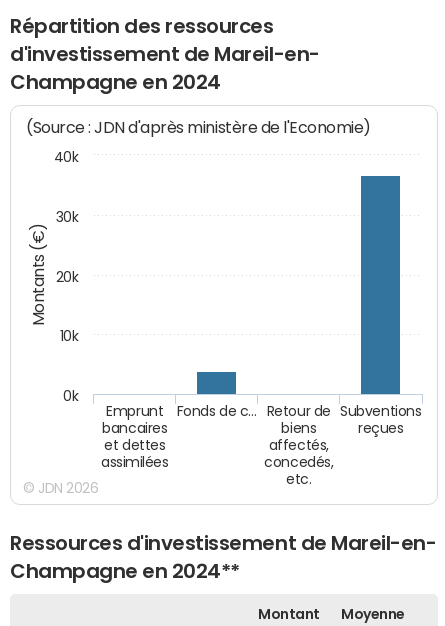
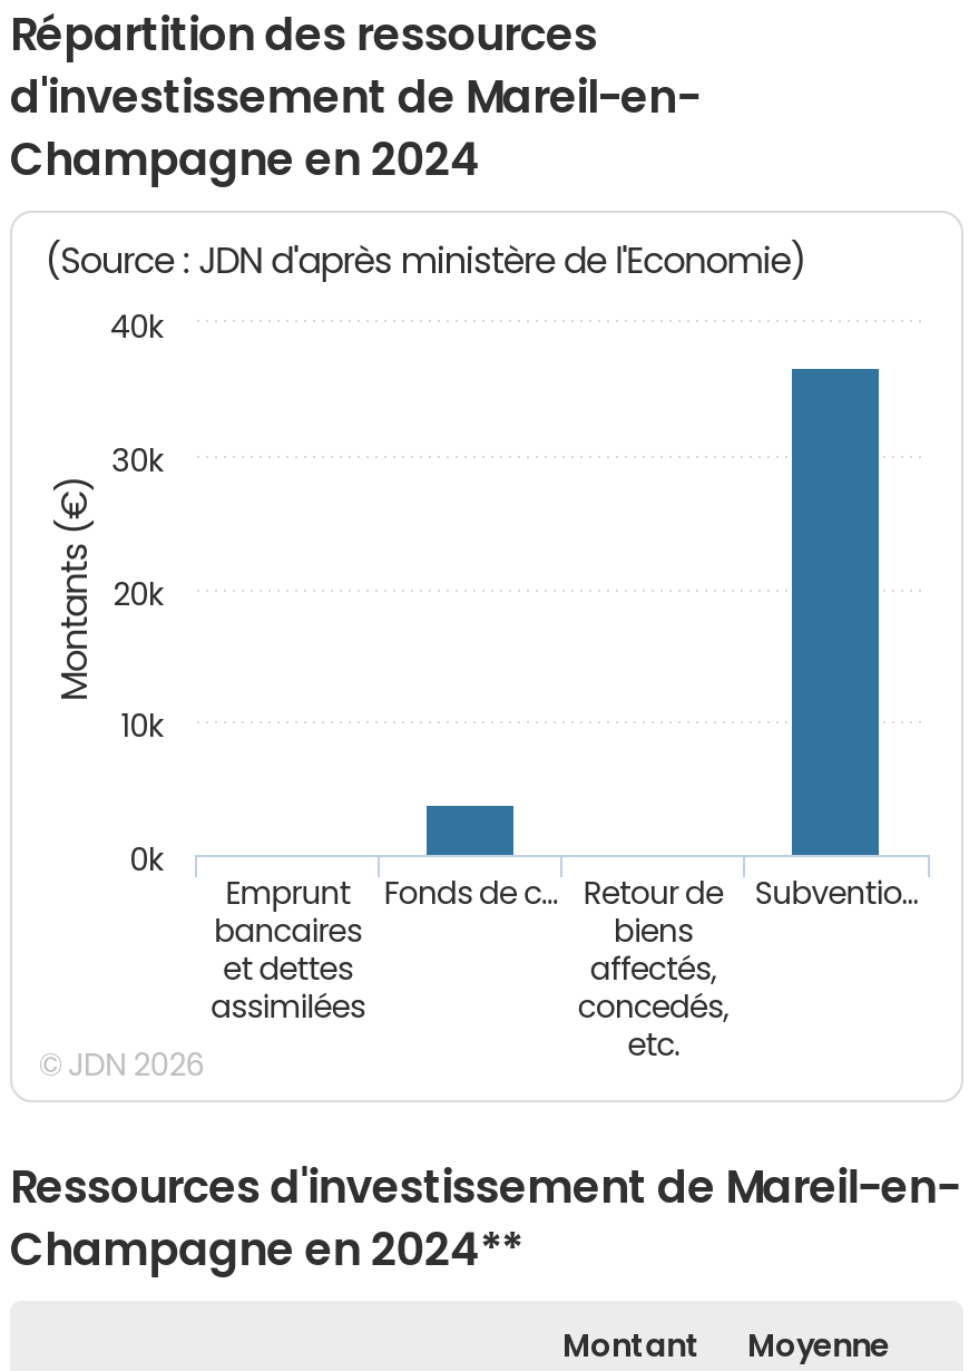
- Subventions
- reçues
+ Subventio…
